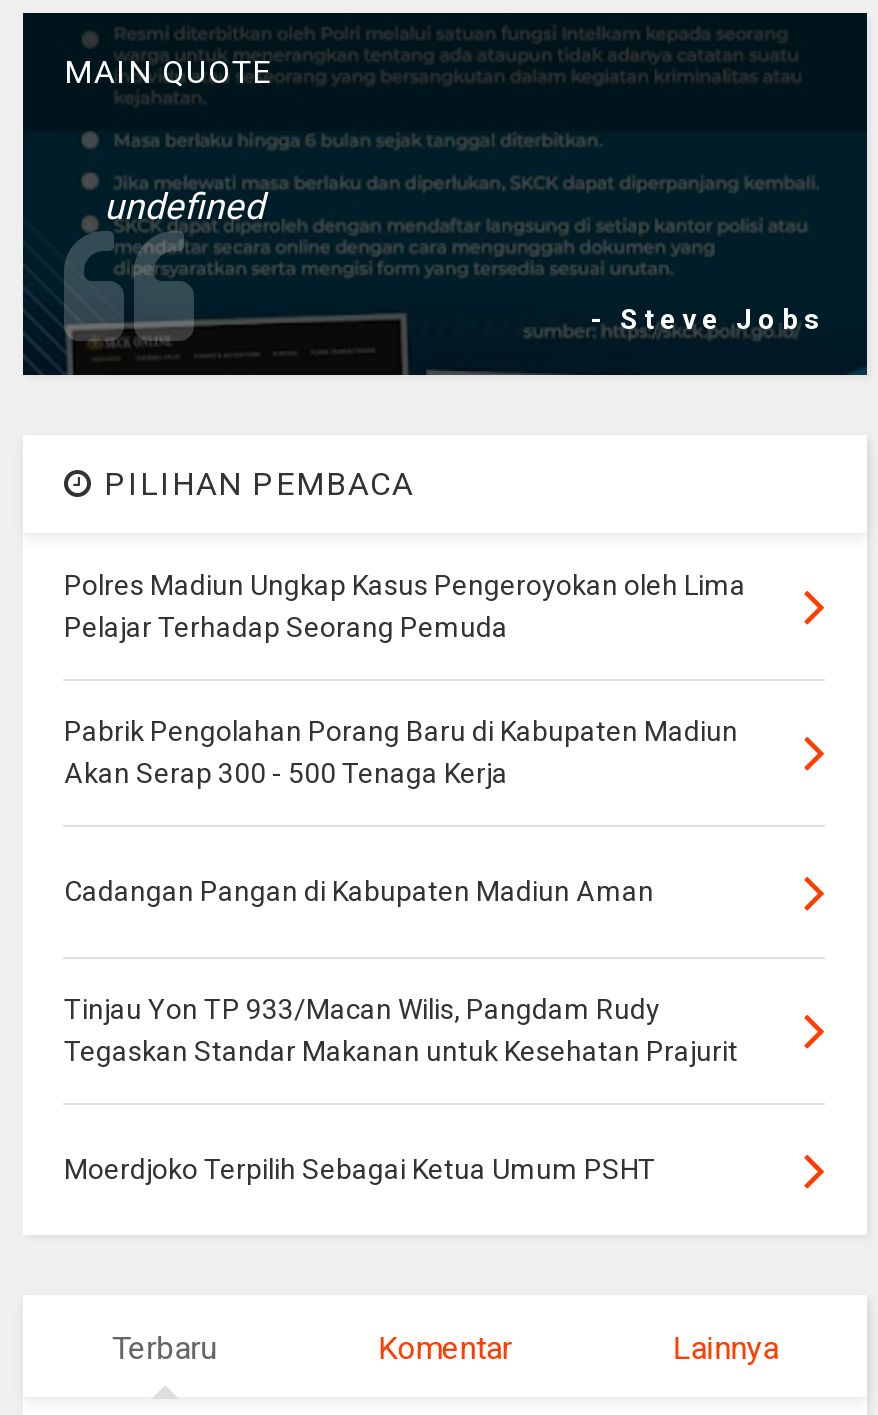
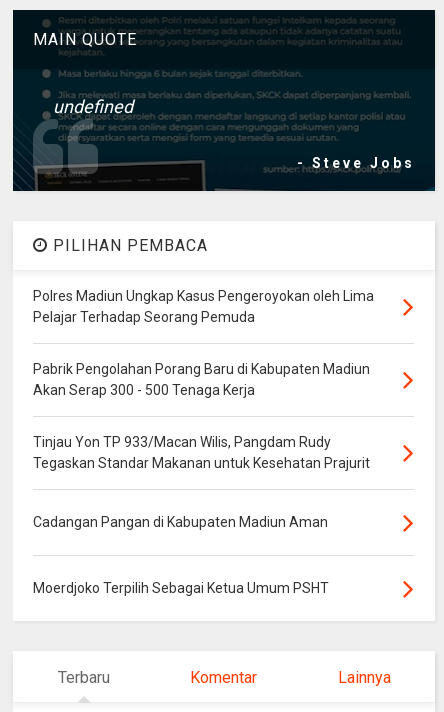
moved down: Cadangan Pangan di Kabupaten Madiun Aman

moved up: Tinjau Yon TP 933/Macan Wilis, Pangdam Rudy | Tegaskan Standar Makanan untuk Kesehatan Prajurit
